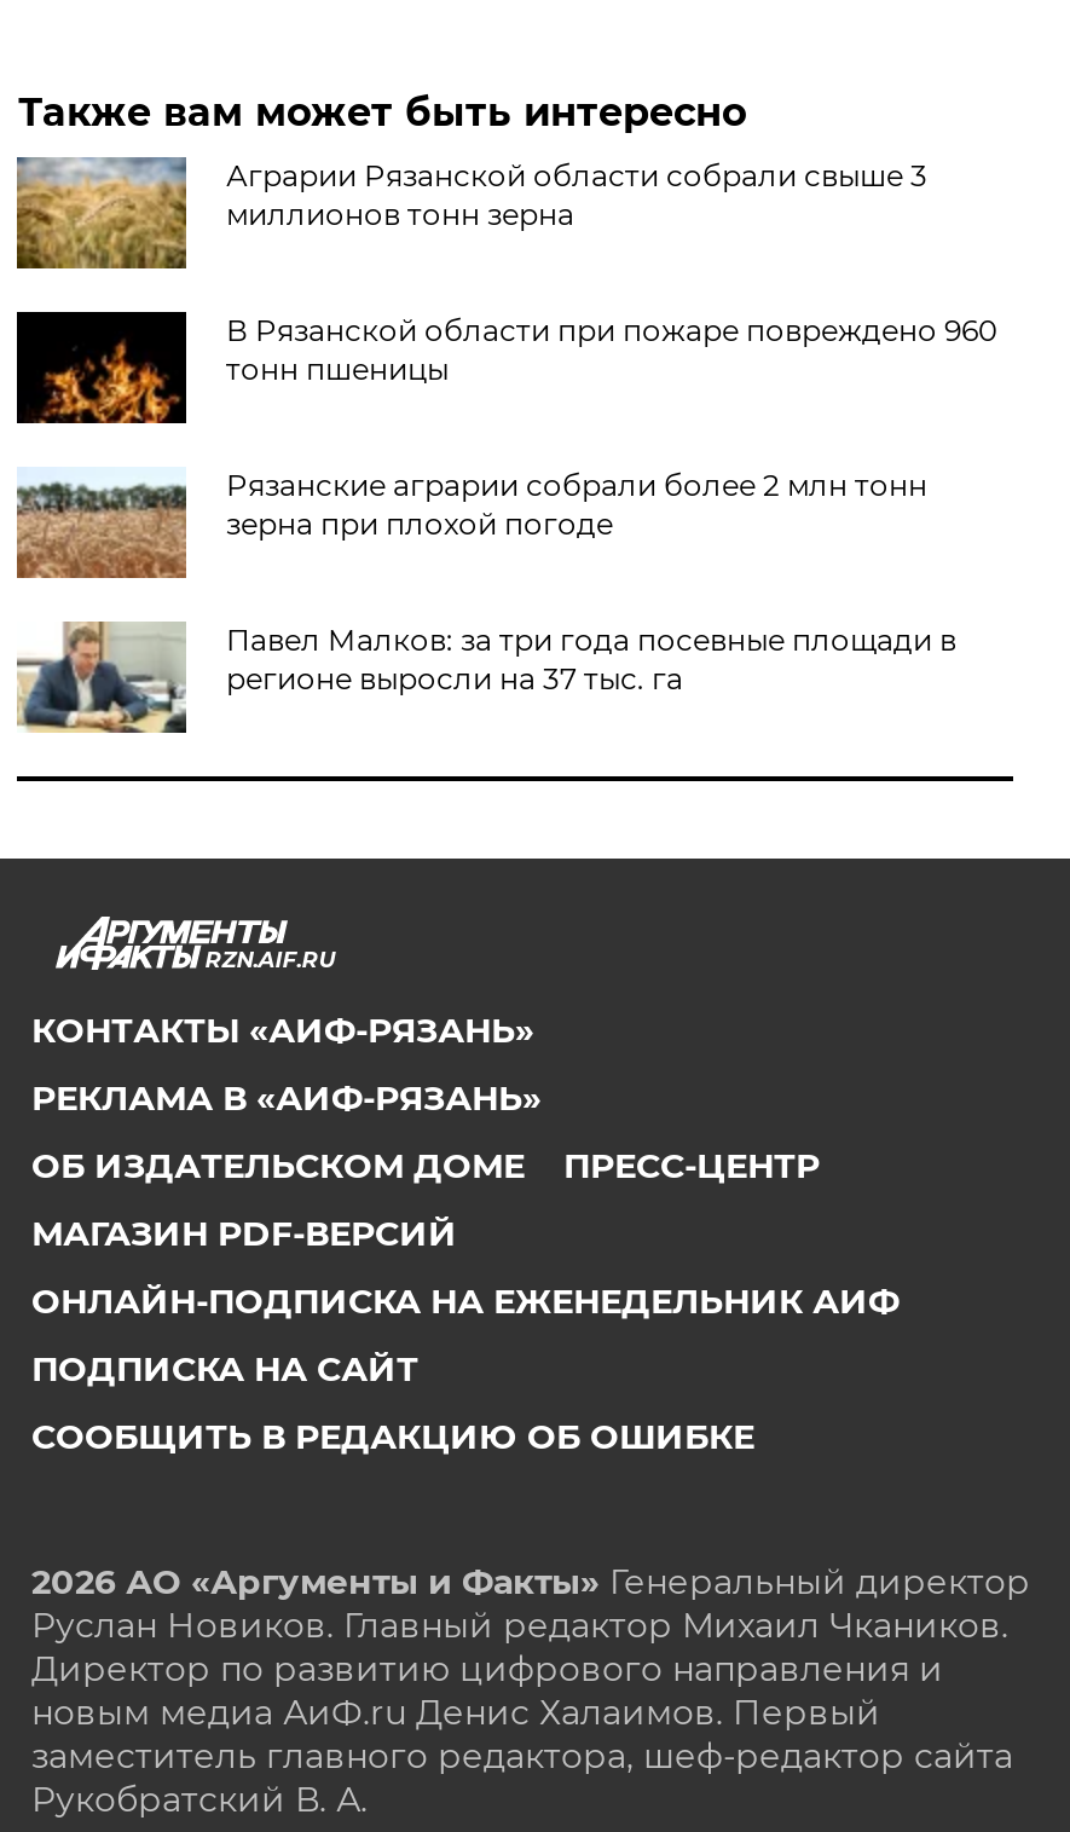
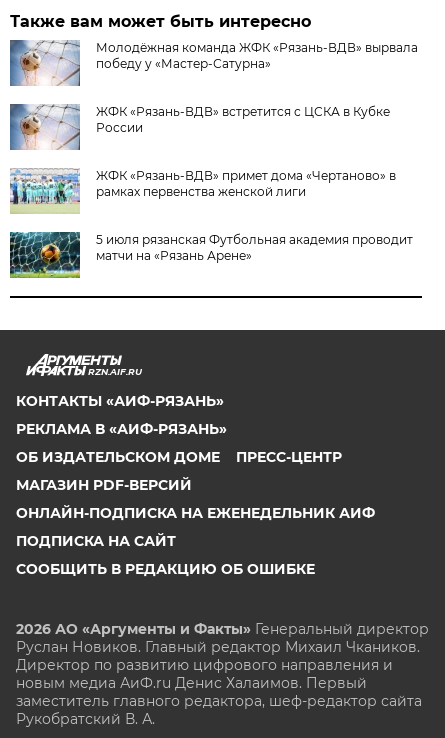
- [image]
- Аграрии Рязанской области собрали свыше 3
- миллионов тонн зерна
+ [image]
+ Молодёжная команда ЖФК «Рязань-ВДВ» вырвала
+ победу у «Мастер-Сатурна»

- [image]
- В Рязанской области при пожаре повреждено 960
- тонн пшеницы
+ [image]
+ ЖФК «Рязань-ВДВ» встретится с ЦСКА в Кубке
+ России

- [image]
- Рязанские аграрии собрали более 2 млн тонн
- зерна при плохой погоде
+ [image]
+ ЖФК «Рязань-ВДВ» примет дома «Чертаново» в
+ рамках первенства женской лиги

- [image]
- Павел Малков: за три года посевные площади в
- регионе выросли на 37 тыс. га
+ [image]
+ 5 июля рязанская Футбольная академия проводит
+ матчи на «Рязань Арене»
